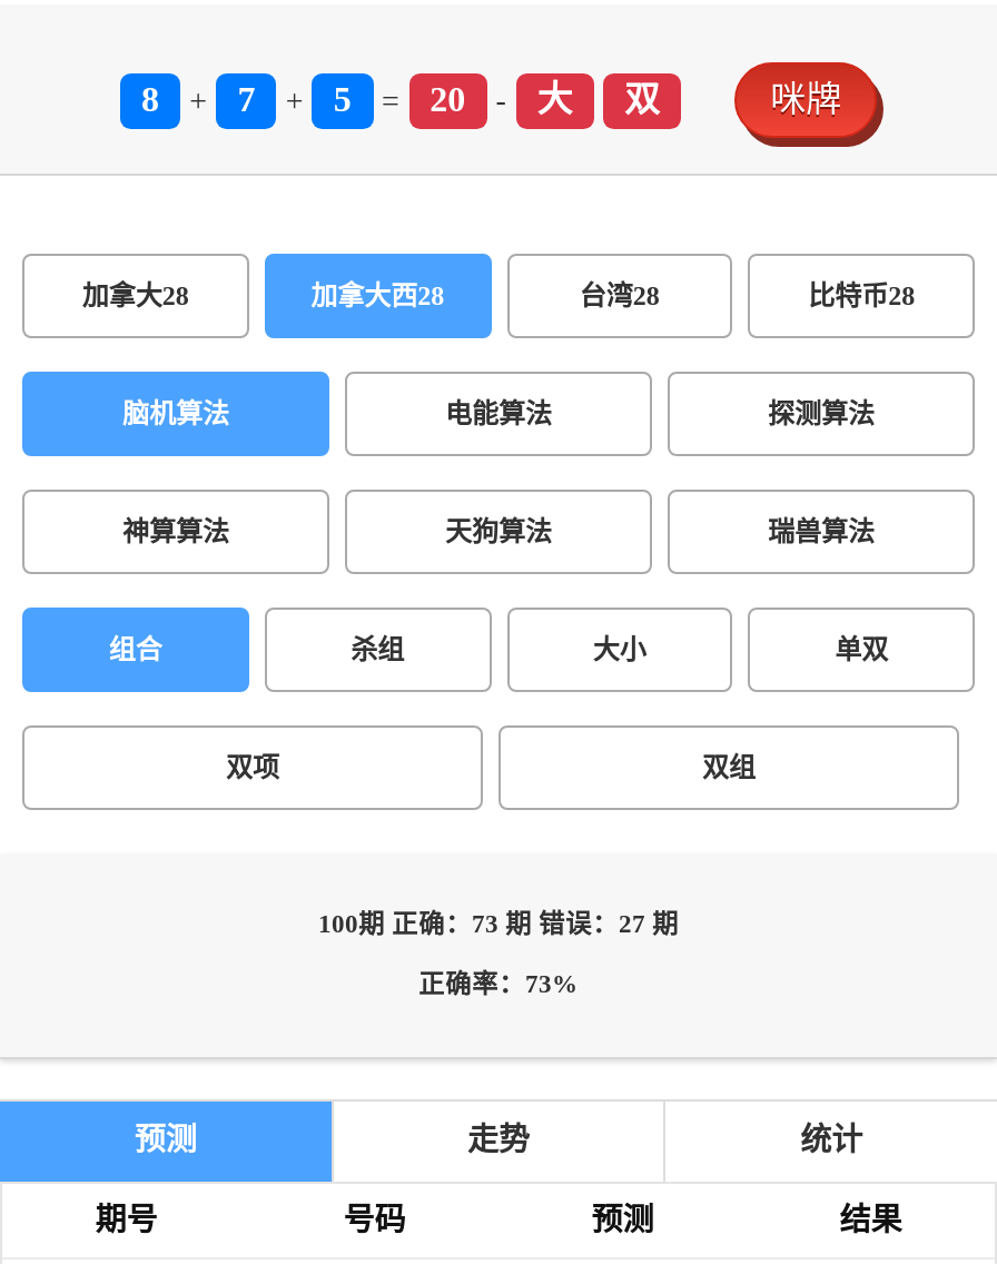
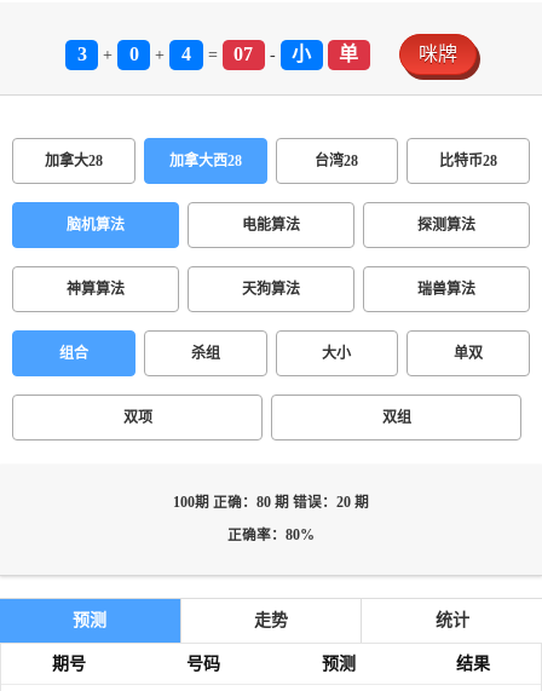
- 8
+ 3

- 7
+ 0

- 5
+ 4

- 20
+ 07

- 大
- 双
+ 小
+ 单

- 100期 正确：73 期 错误：27 期
+ 100期 正确：80 期 错误：20 期

- 正确率：73%
+ 正确率：80%
